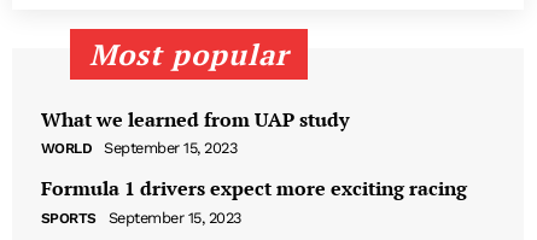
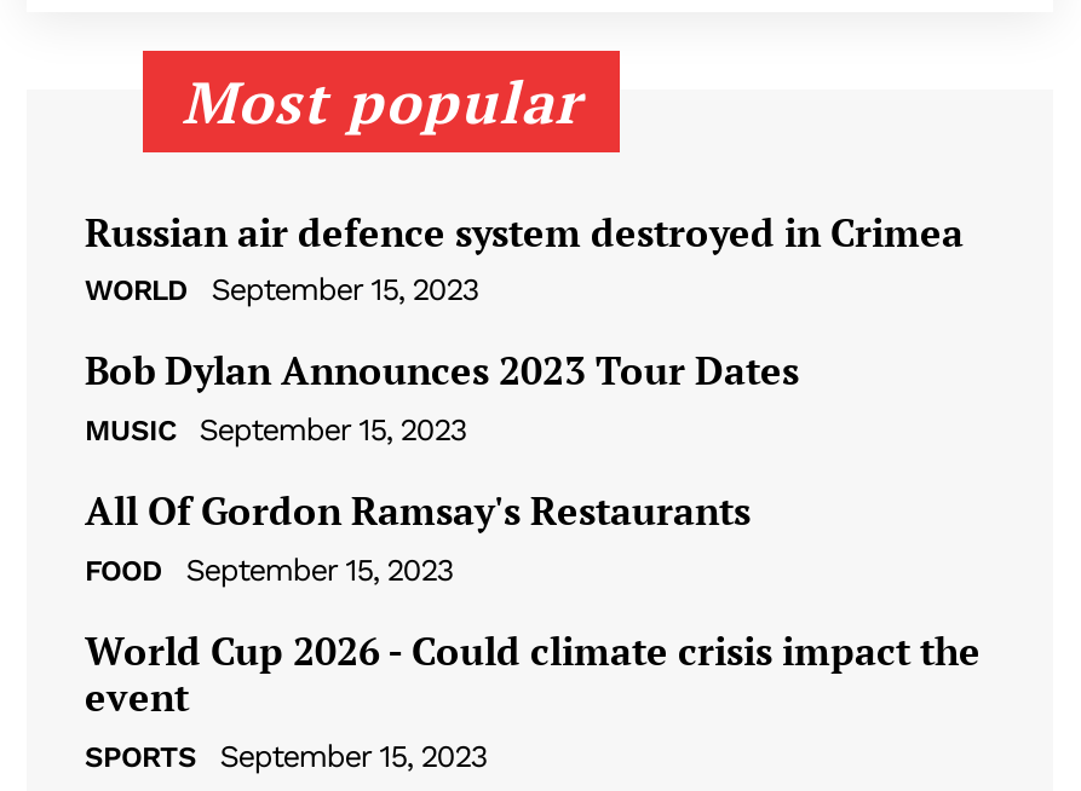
- What we learned from UAP study
+ Russian air defence system destroyed in Crimea

- Formula 1 drivers expect more exciting racing
+ Bob Dylan Announces 2023 Tour Dates
+ MUSIC
+ September 15, 2023
+ All Of Gordon Ramsay's Restaurants
+ FOOD
+ September 15, 2023
+ World Cup 2026 - Could climate crisis impact the
+ event
